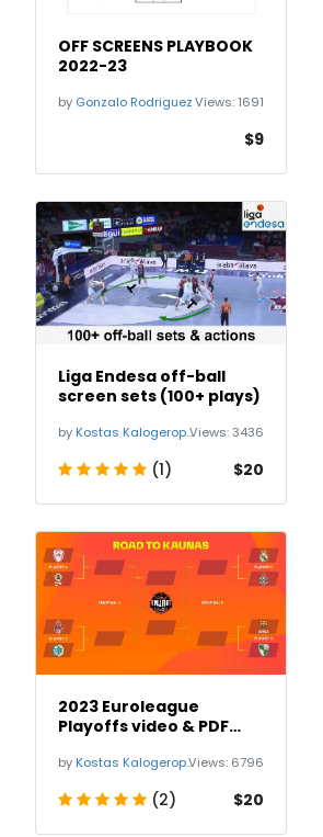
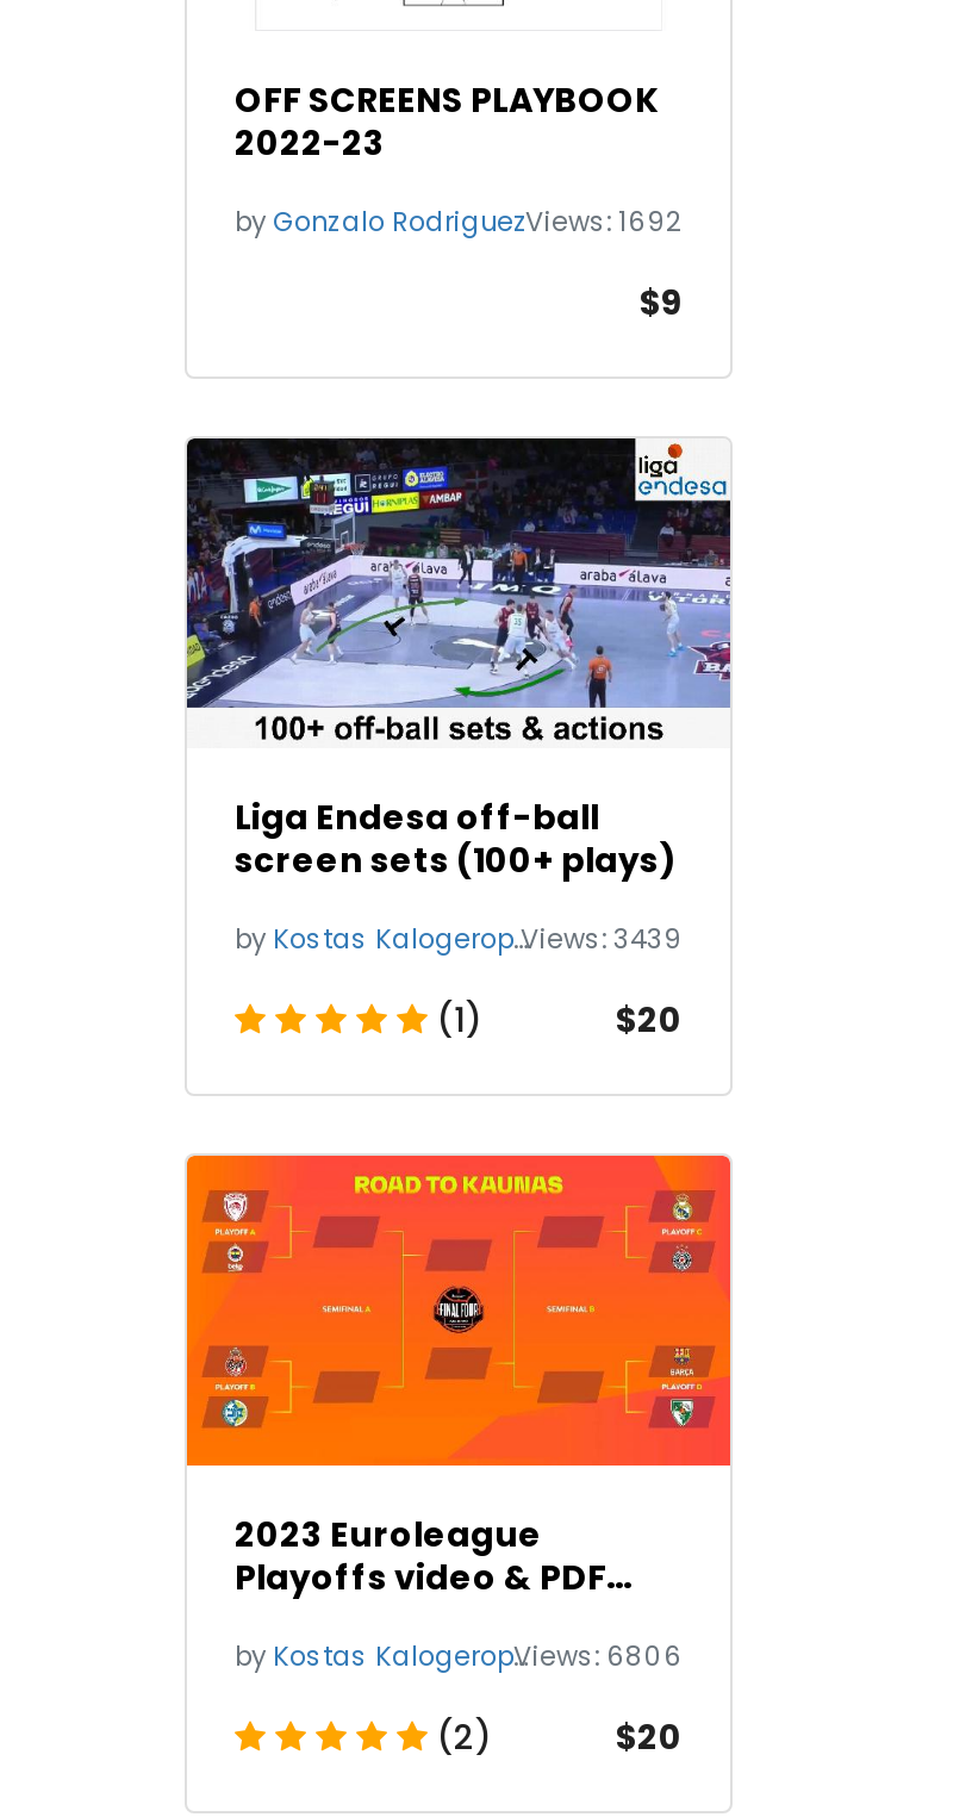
- by Gonzalo Rodriguez Views: 1691
+ by Gonzalo RodriguezViews: 1692

- by Kostas Kalogeropoulos Views: 3436
+ by Kostas Kalogeropoulos Views: 3439

- by Kostas Kalogeropoulos Views: 6796
+ by Kostas KalogeropoulosViews: 6806
